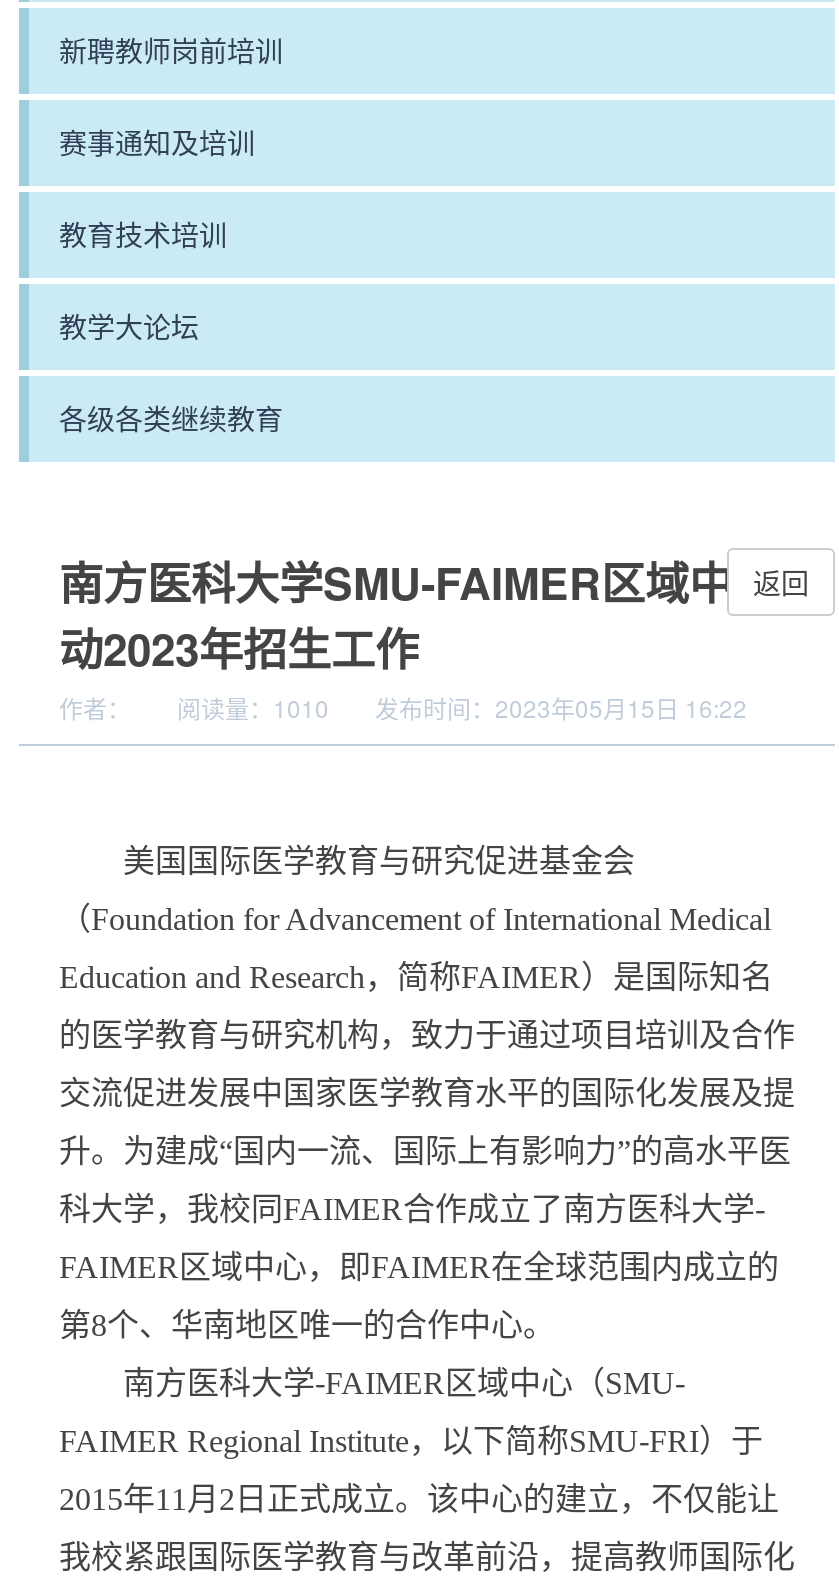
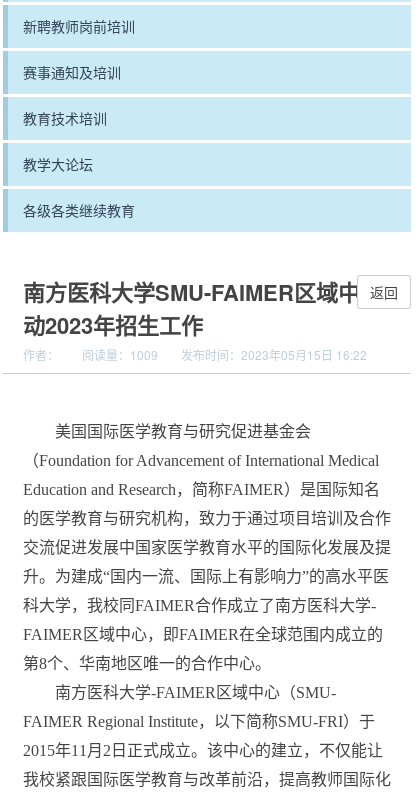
- 作者： 阅读量：1010 发布时间：2023年05月15日 16:22
+ 作者： 阅读量：1009 发布时间：2023年05月15日 16:22
